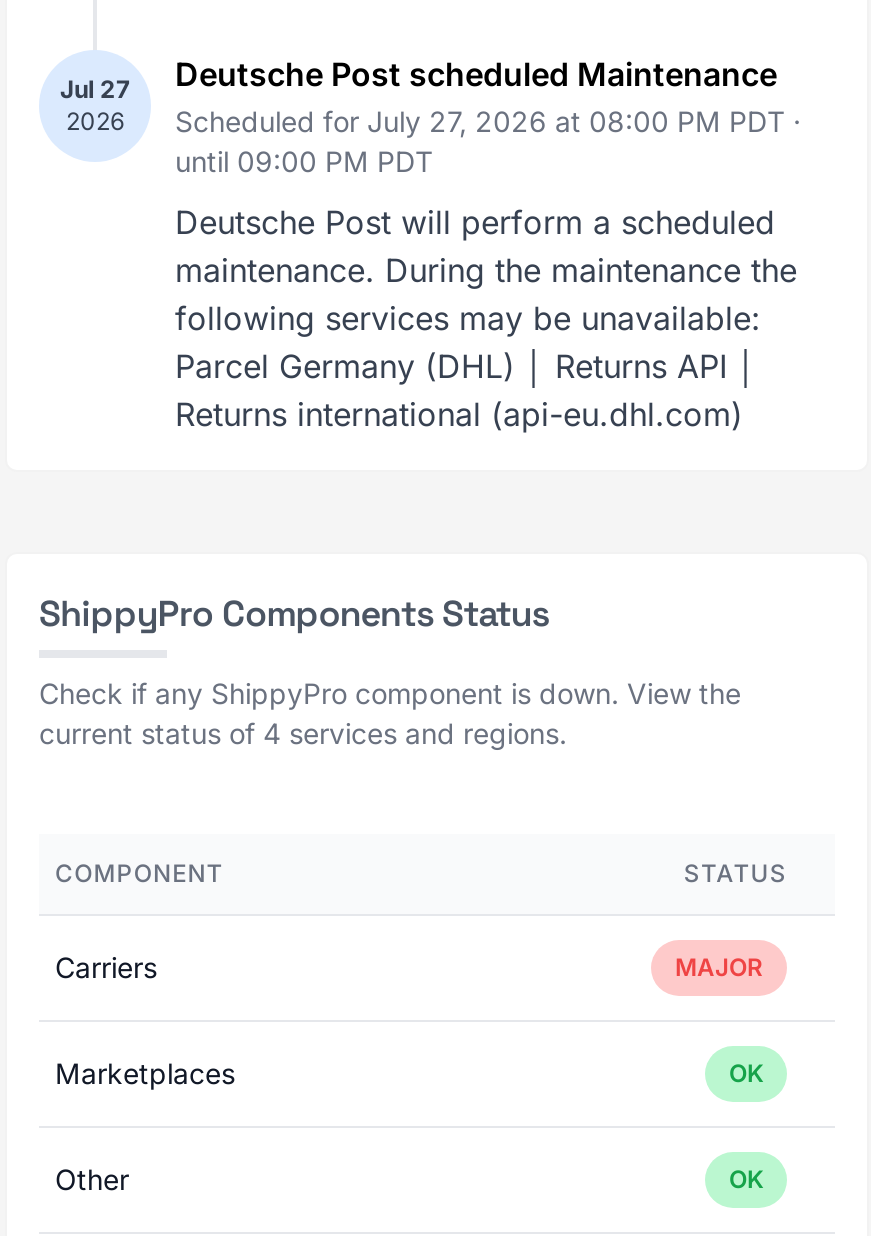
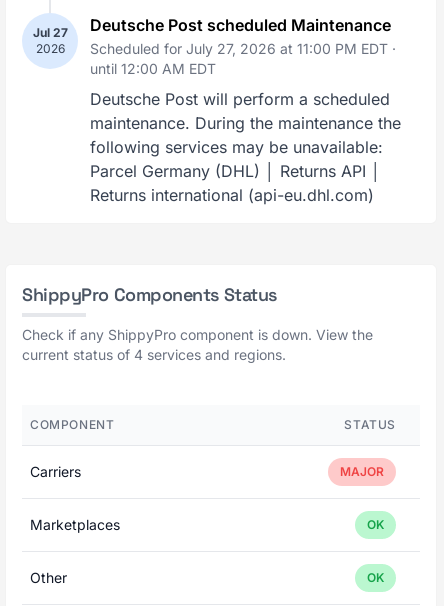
- Scheduled for July 27, 2026 at 08:00 PM PDT ·
+ Scheduled for July 27, 2026 at 11:00 PM EDT ·

- until 09:00 PM PDT
+ until 12:00 AM EDT
